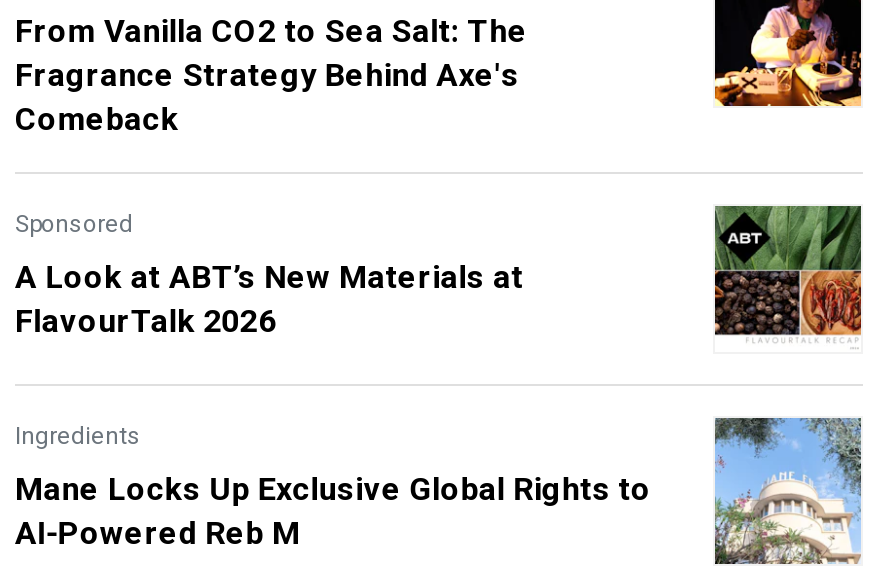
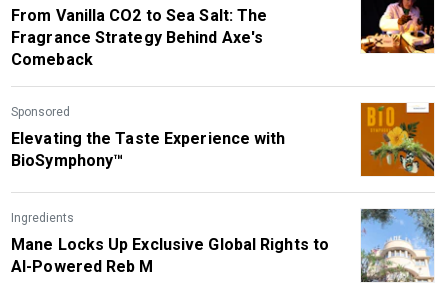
- [image]
+ [image]

- A Look at ABT’s New Materials at
- FlavourTalk 2026
+ Elevating the Taste Experience with
+ BioSymphony™
